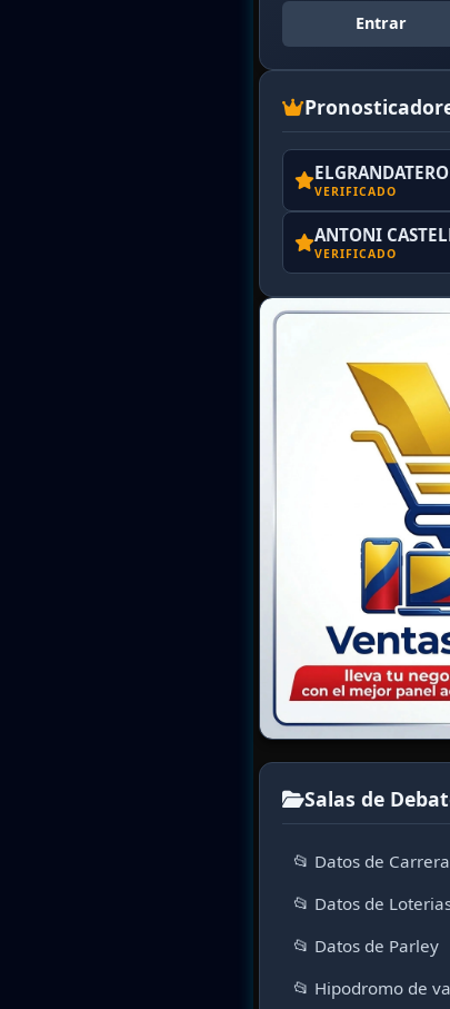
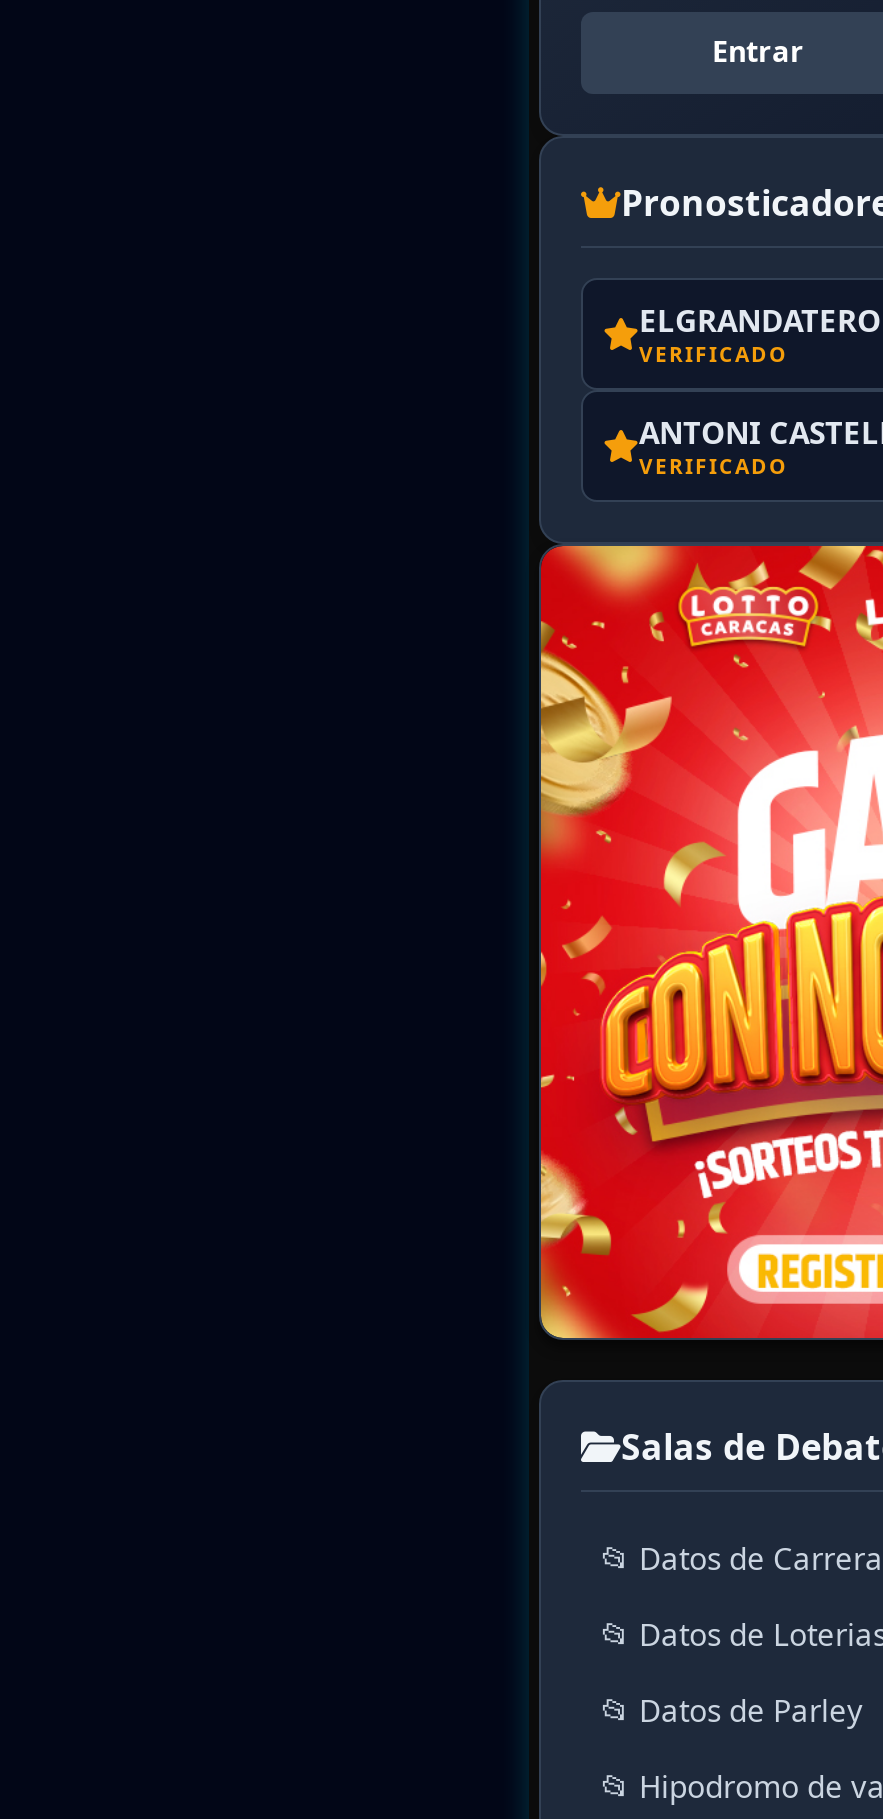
- [image]
+ [image]
